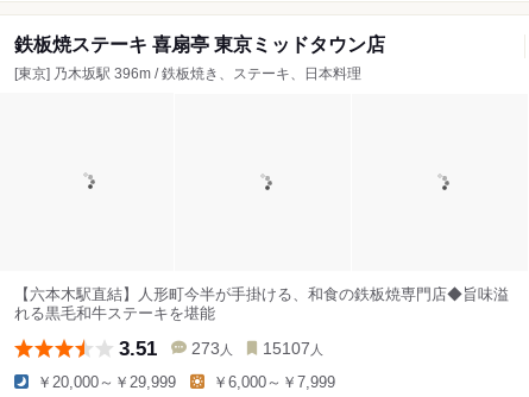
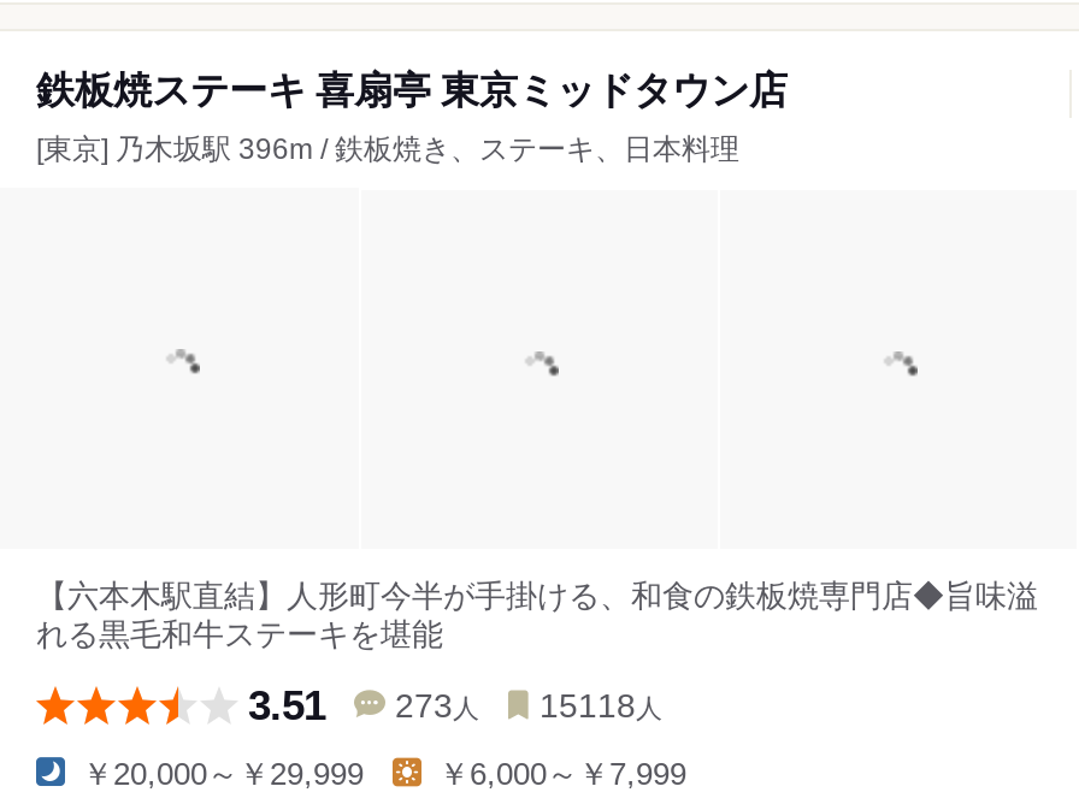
- 3.51 273人 15107人
+ 3.51 273人 15118人
